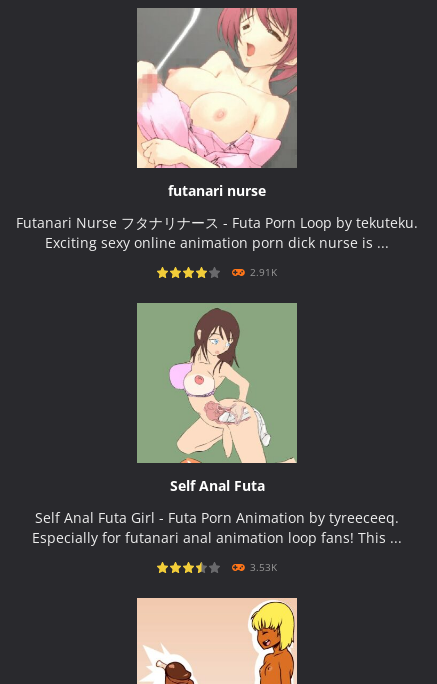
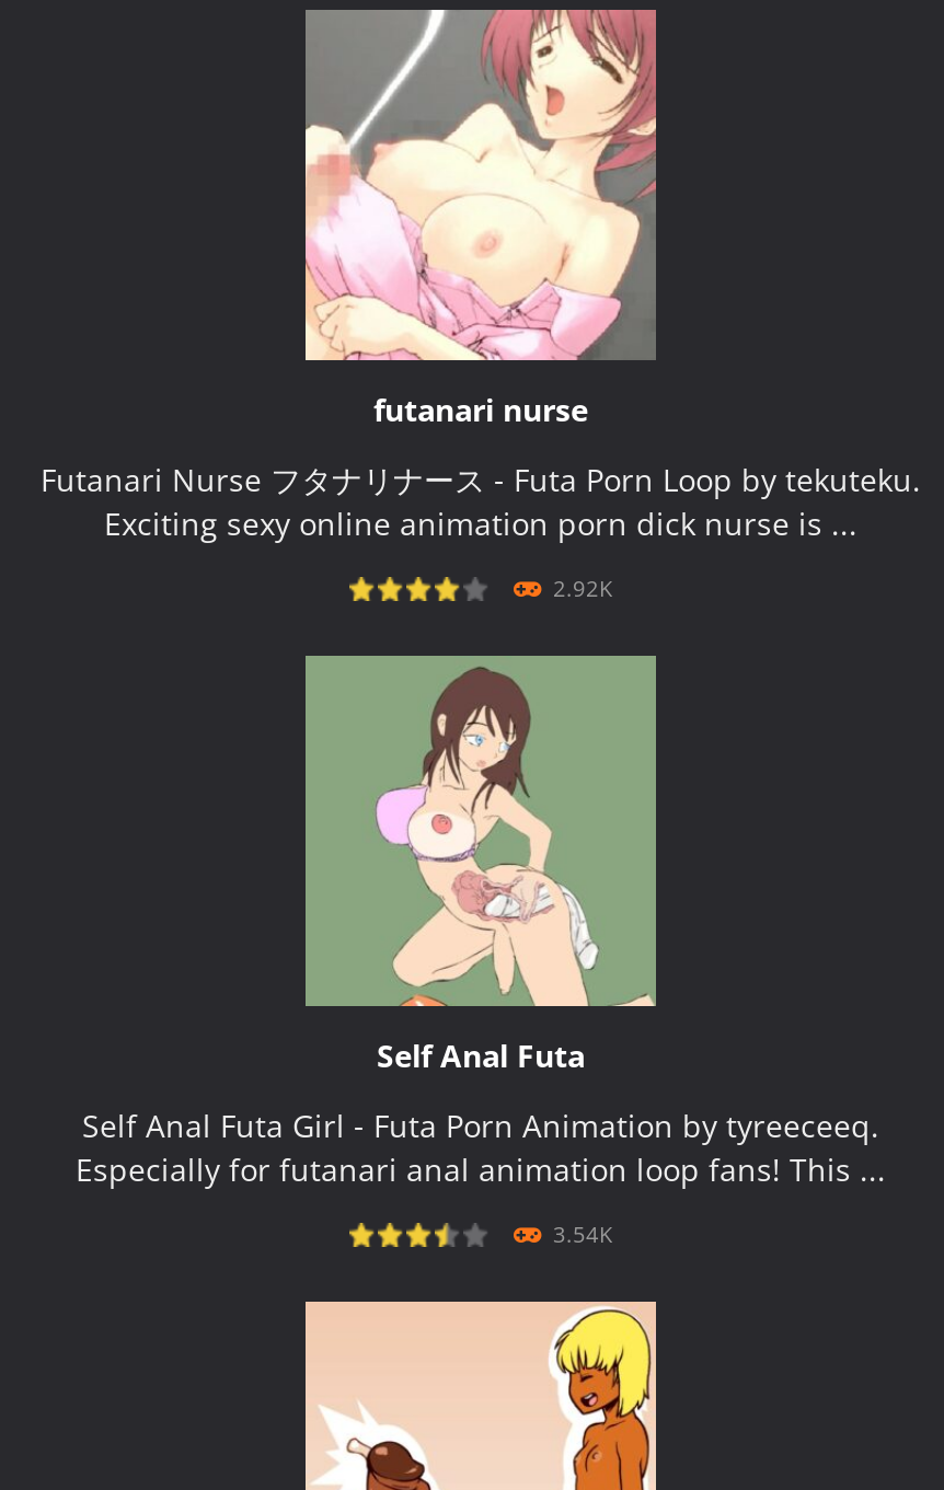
- 2.91K
+ 2.92K

- 3.53K
+ 3.54K
